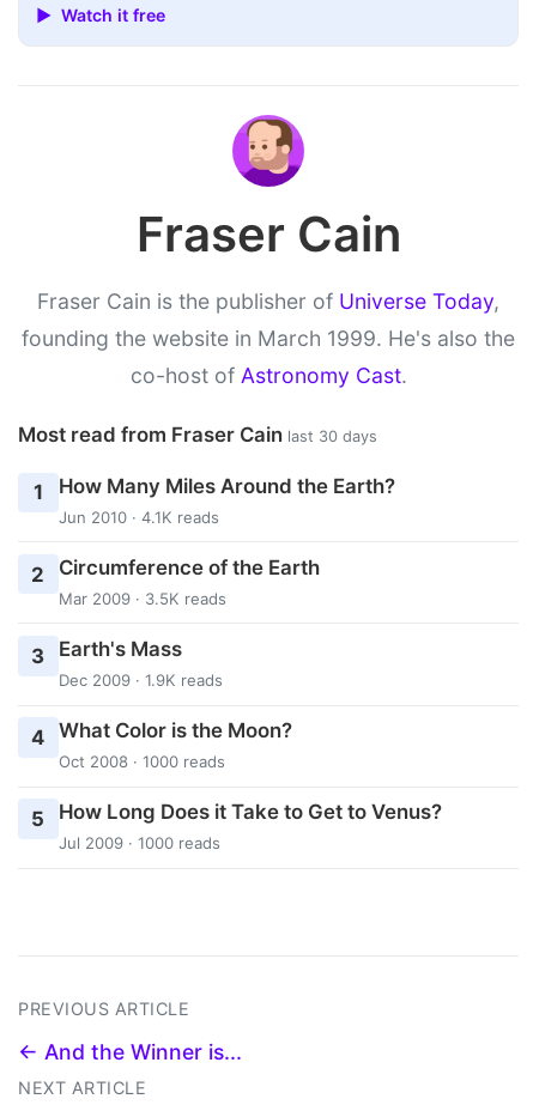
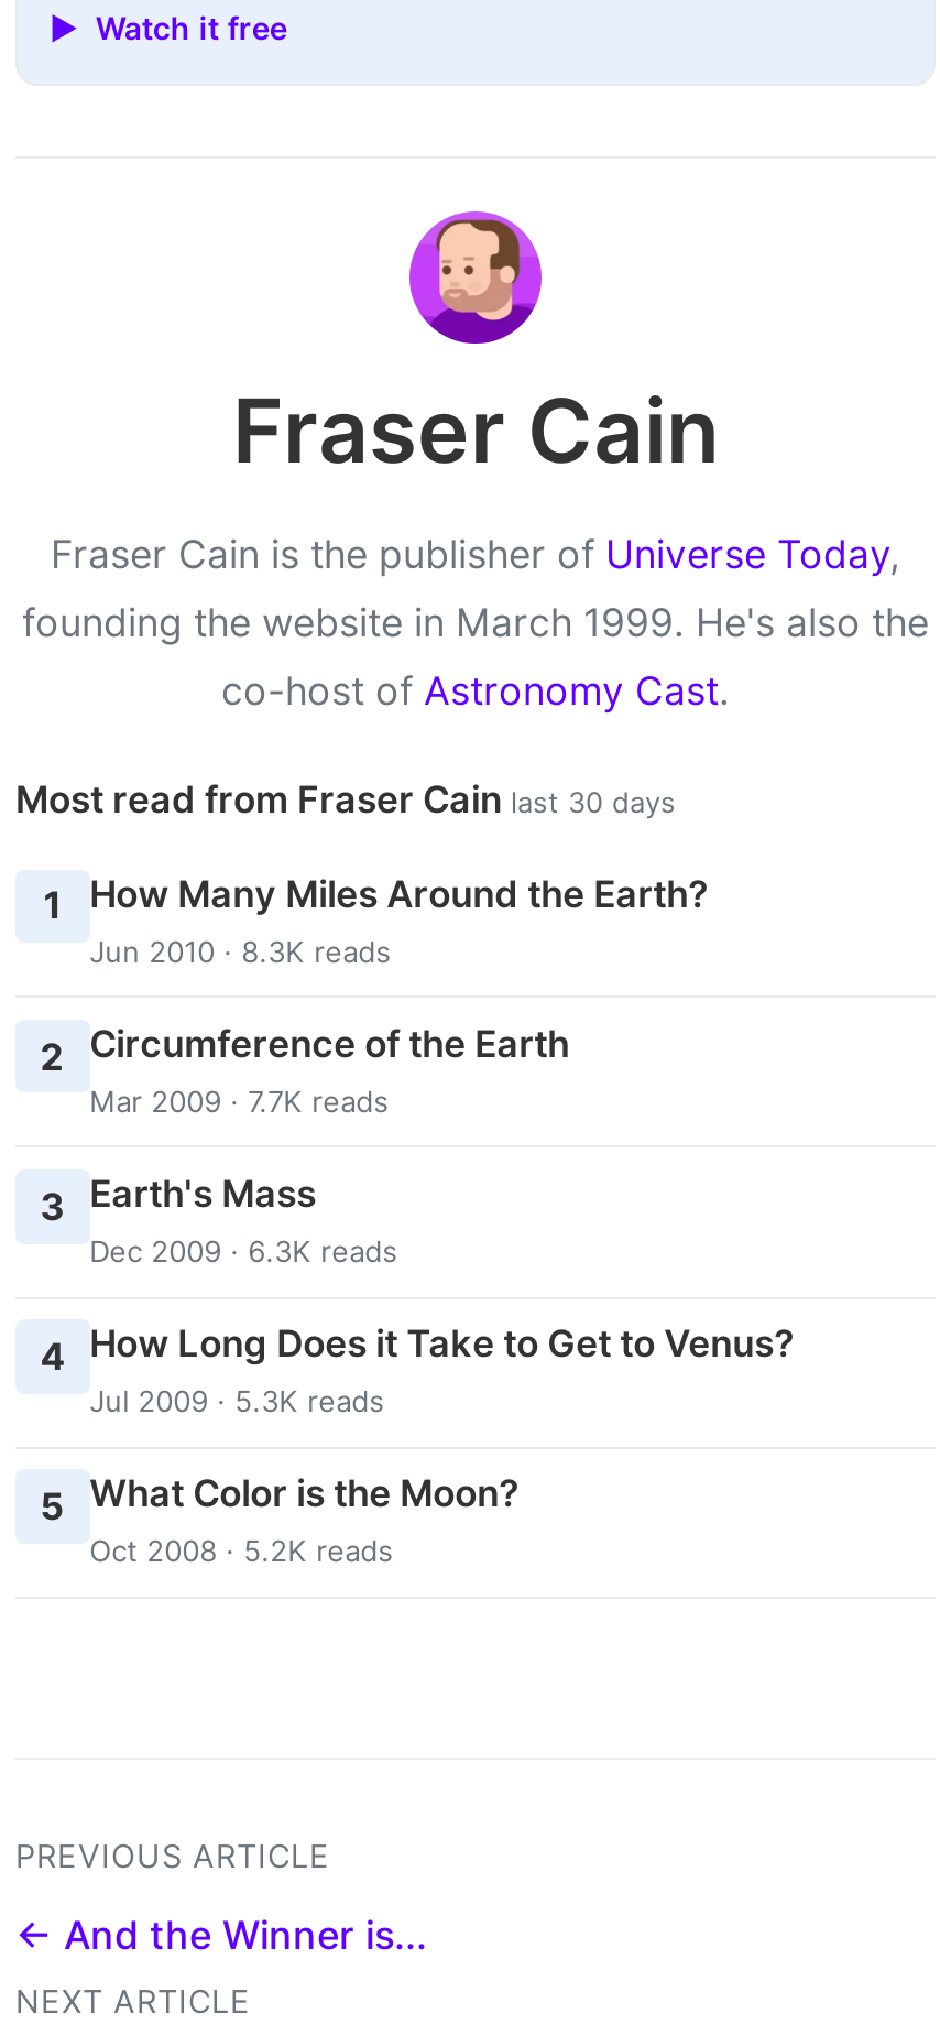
- Jun 2010 · 4.1K reads
+ Jun 2010 · 8.3K reads

- Mar 2009 · 3.5K reads
+ Mar 2009 · 7.7K reads

- Dec 2009 · 1.9K reads
+ Dec 2009 · 6.3K reads

- 4 What Color is the Moon?
- Oct 2008 · 1000 reads
+ 4 How Long Does it Take to Get to Venus?
+ Jul 2009 · 5.3K reads

- 5 How Long Does it Take to Get to Venus?
- Jul 2009 · 1000 reads
+ 5 What Color is the Moon?
+ Oct 2008 · 5.2K reads
